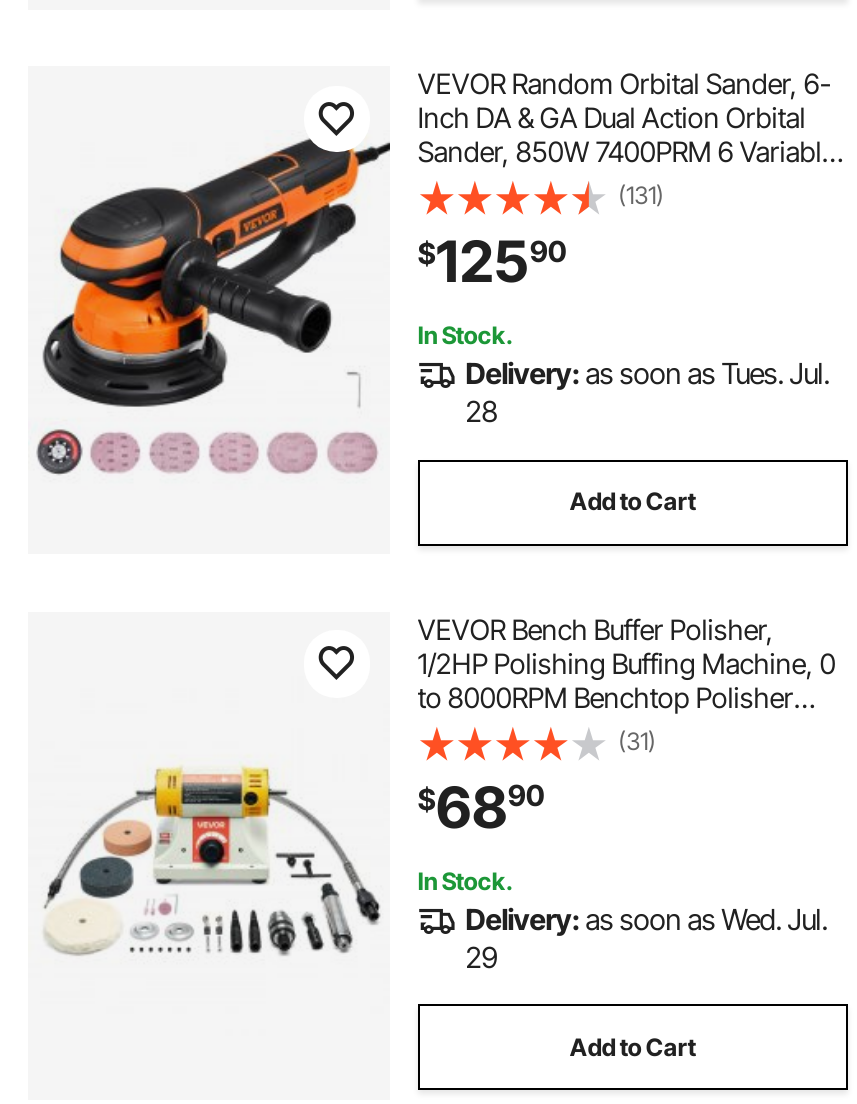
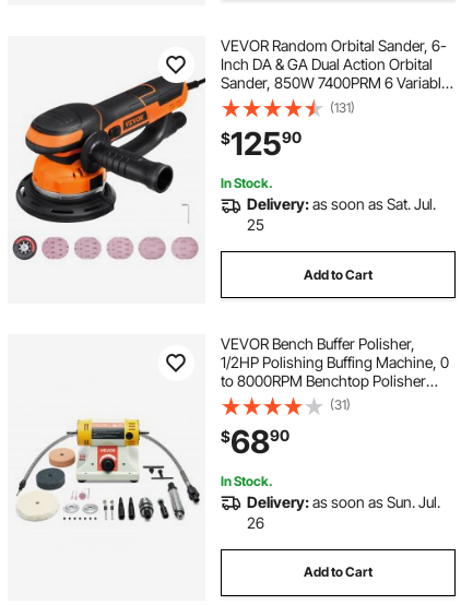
- Delivery: as soon as Tues. Jul.
+ Delivery: as soon as Sat. Jul.

- 28
+ 25

- Delivery: as soon as Wed. Jul.
+ Delivery: as soon as Sun. Jul.

- 29
+ 26
